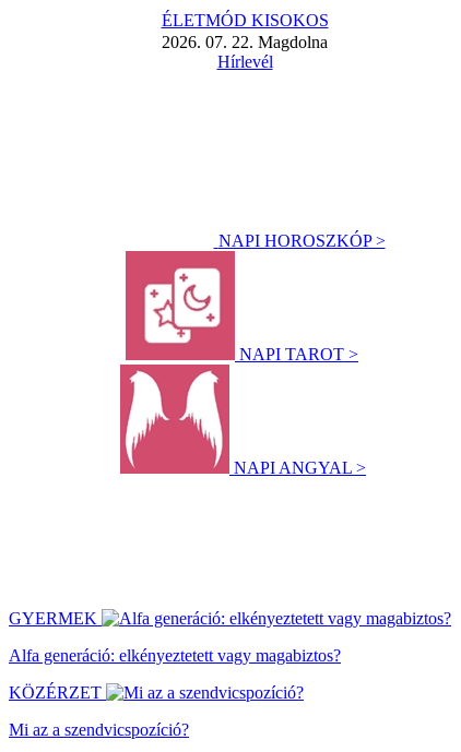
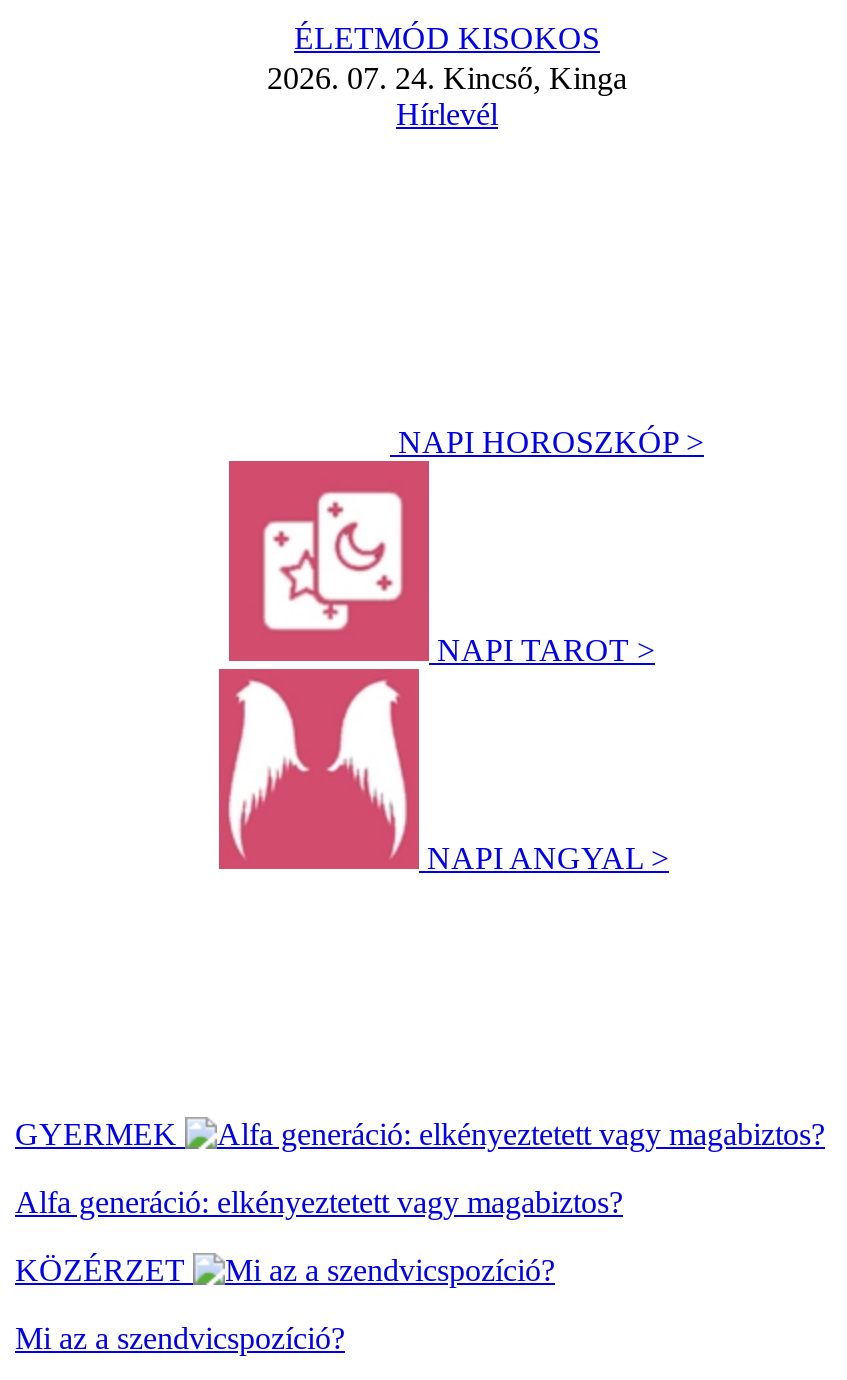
- 2026. 07. 22. Magdolna
+ 2026. 07. 24. Kincső, Kinga
